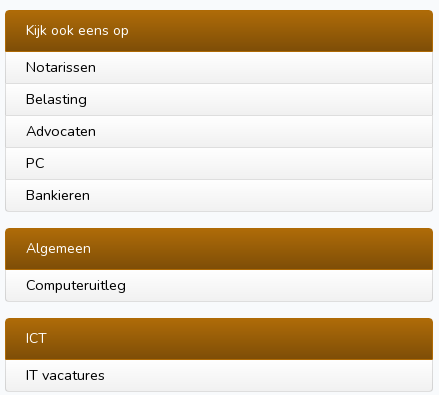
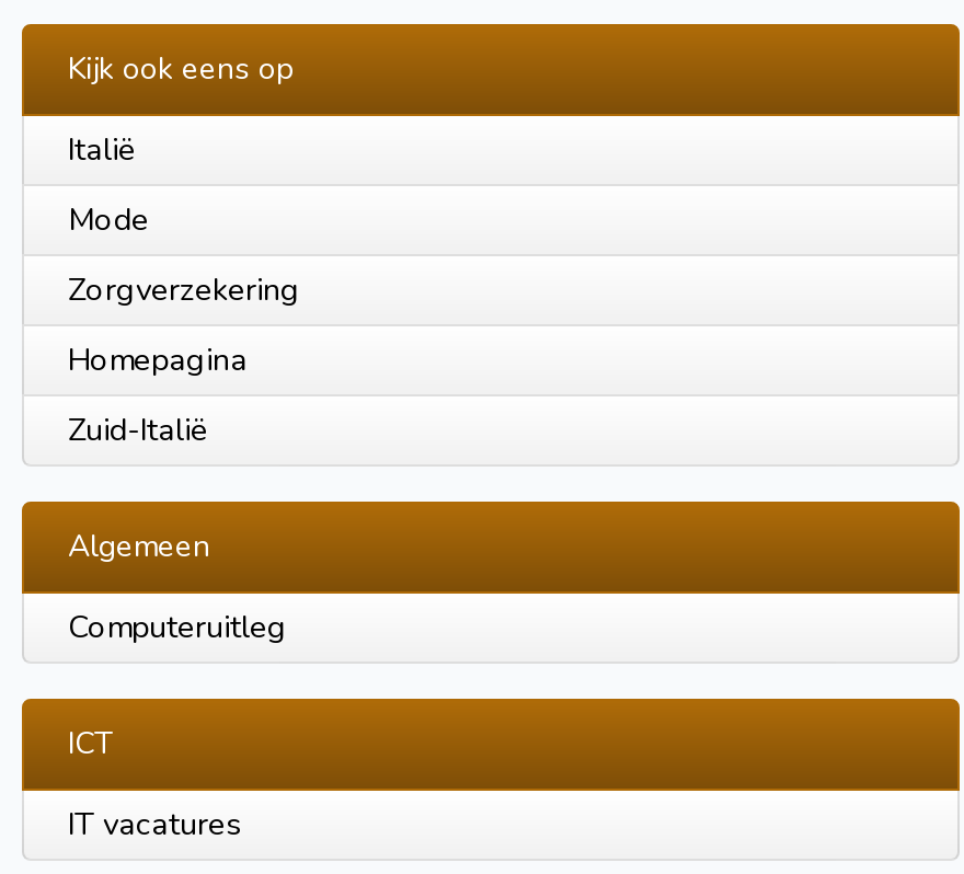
- Notarissen
+ Italië

- Belasting
+ Mode

- Advocaten
+ Zorgverzekering

- PC
+ Homepagina

- Bankieren
+ Zuid-Italië
